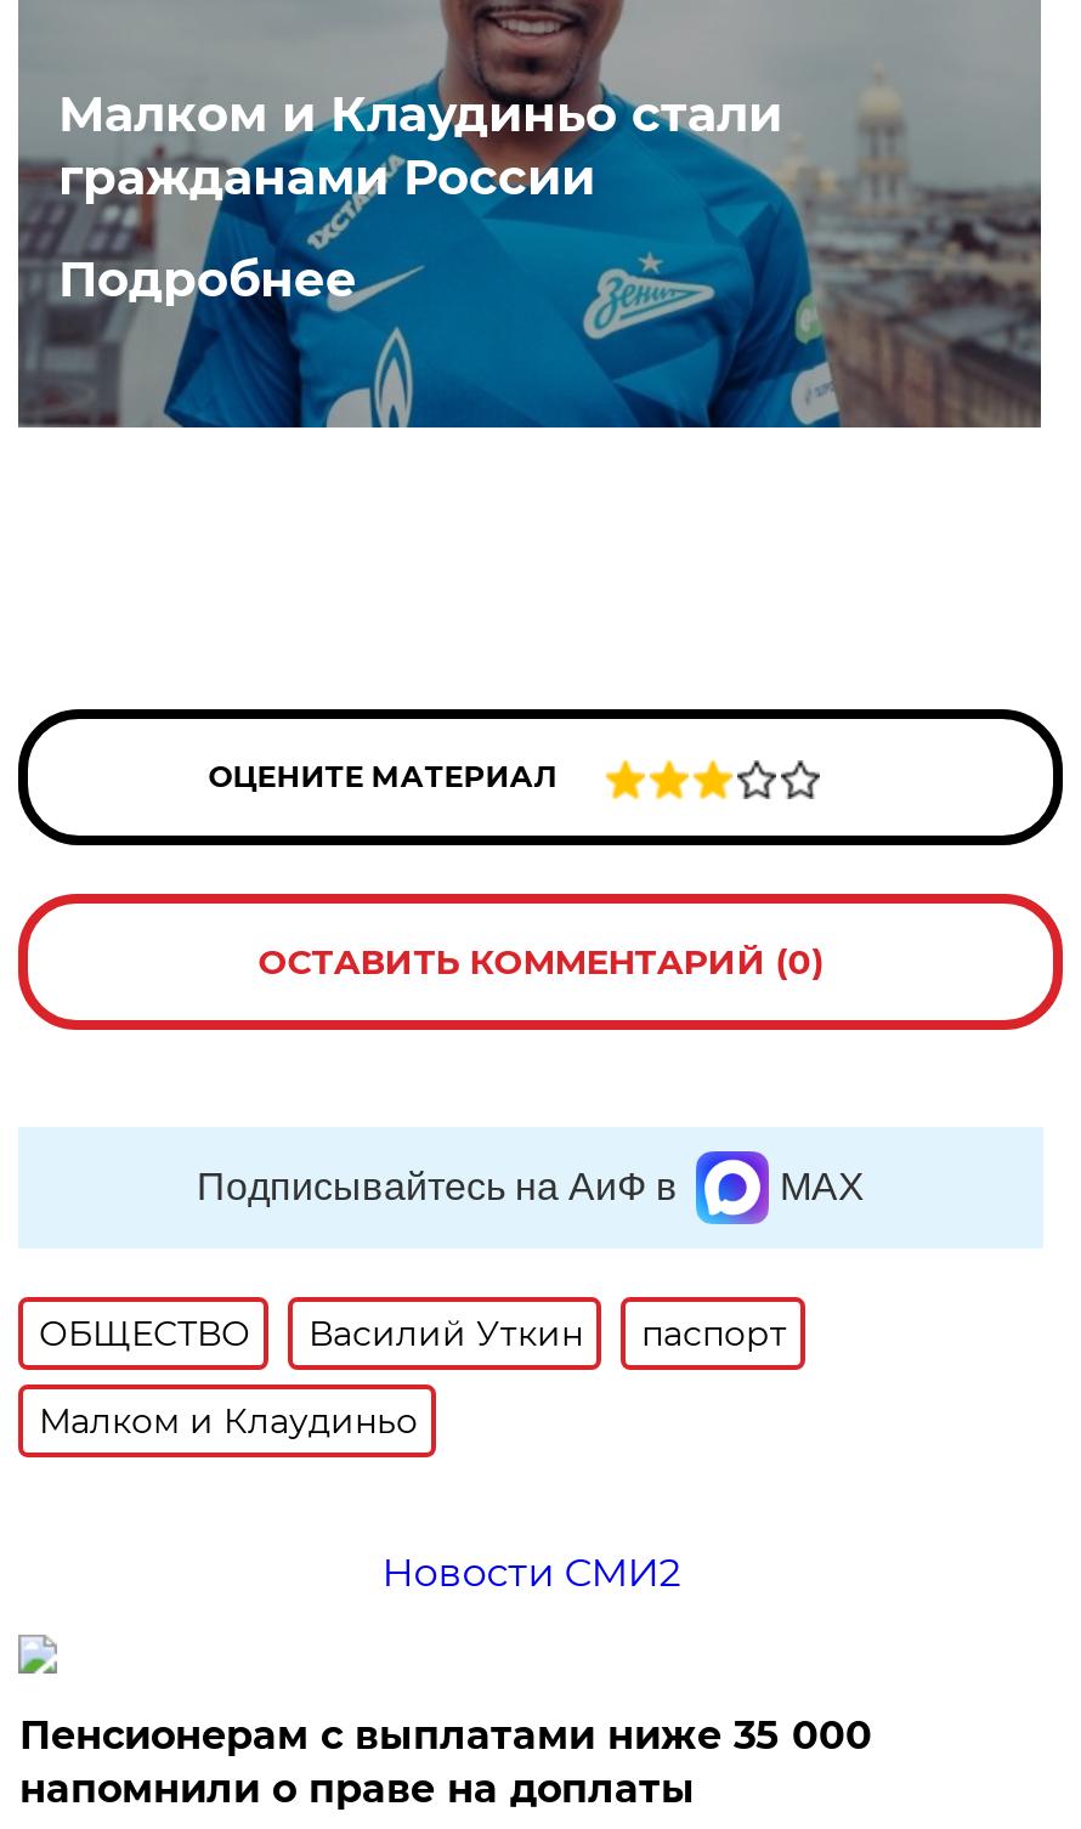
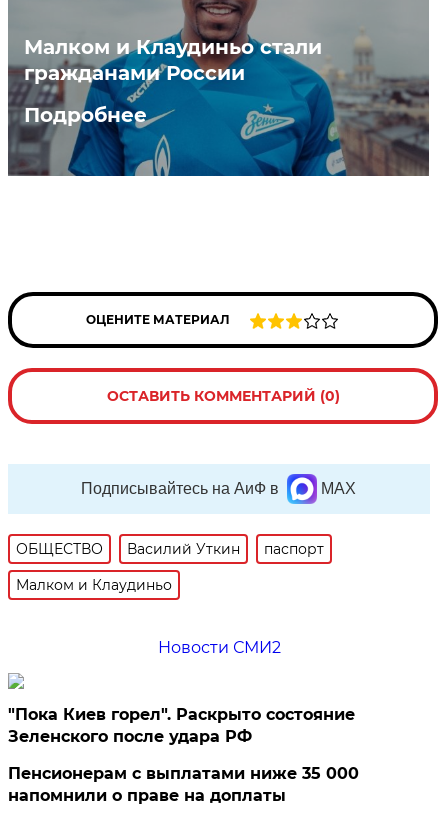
+ "Пока Киев горел". Раскрыто состояние
+ Зеленского после удара РФ
